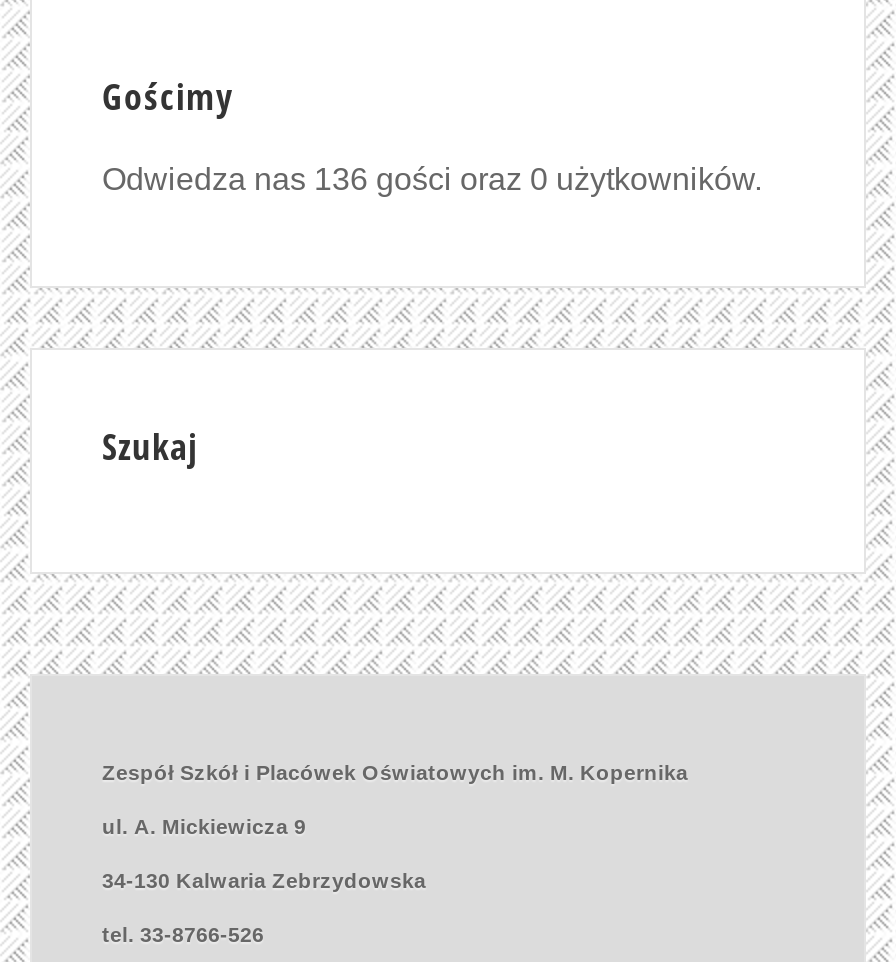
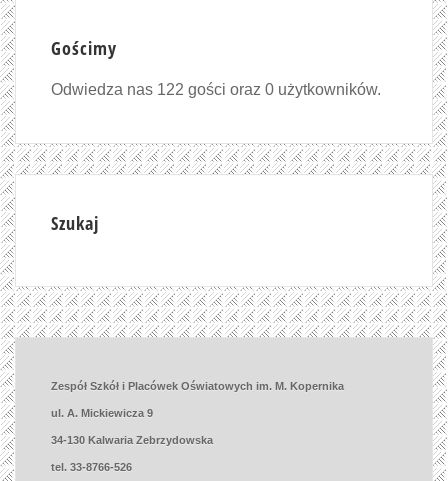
- Odwiedza nas 136 gości oraz 0 użytkowników.
+ Odwiedza nas 122 gości oraz 0 użytkowników.
